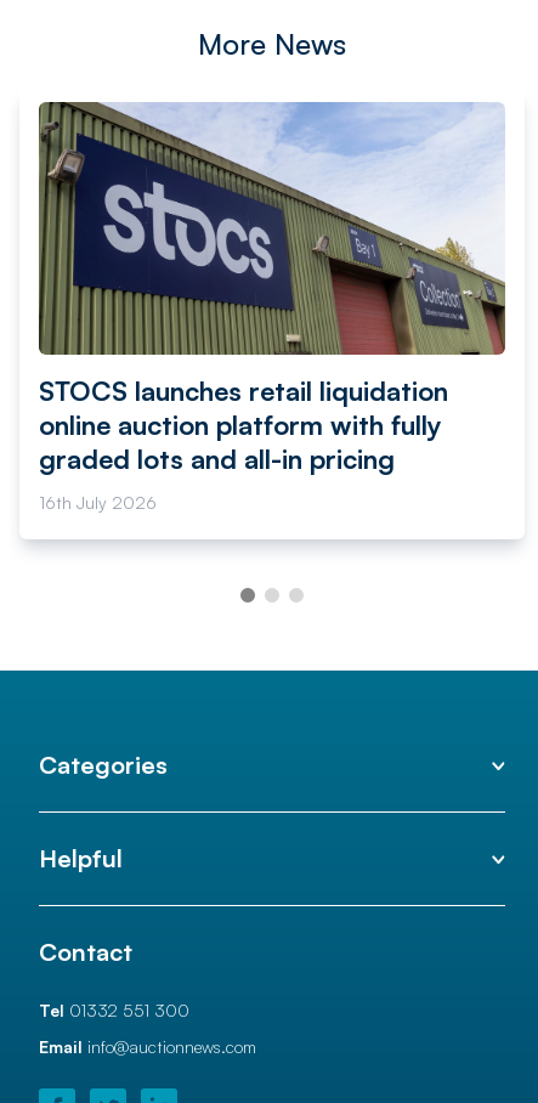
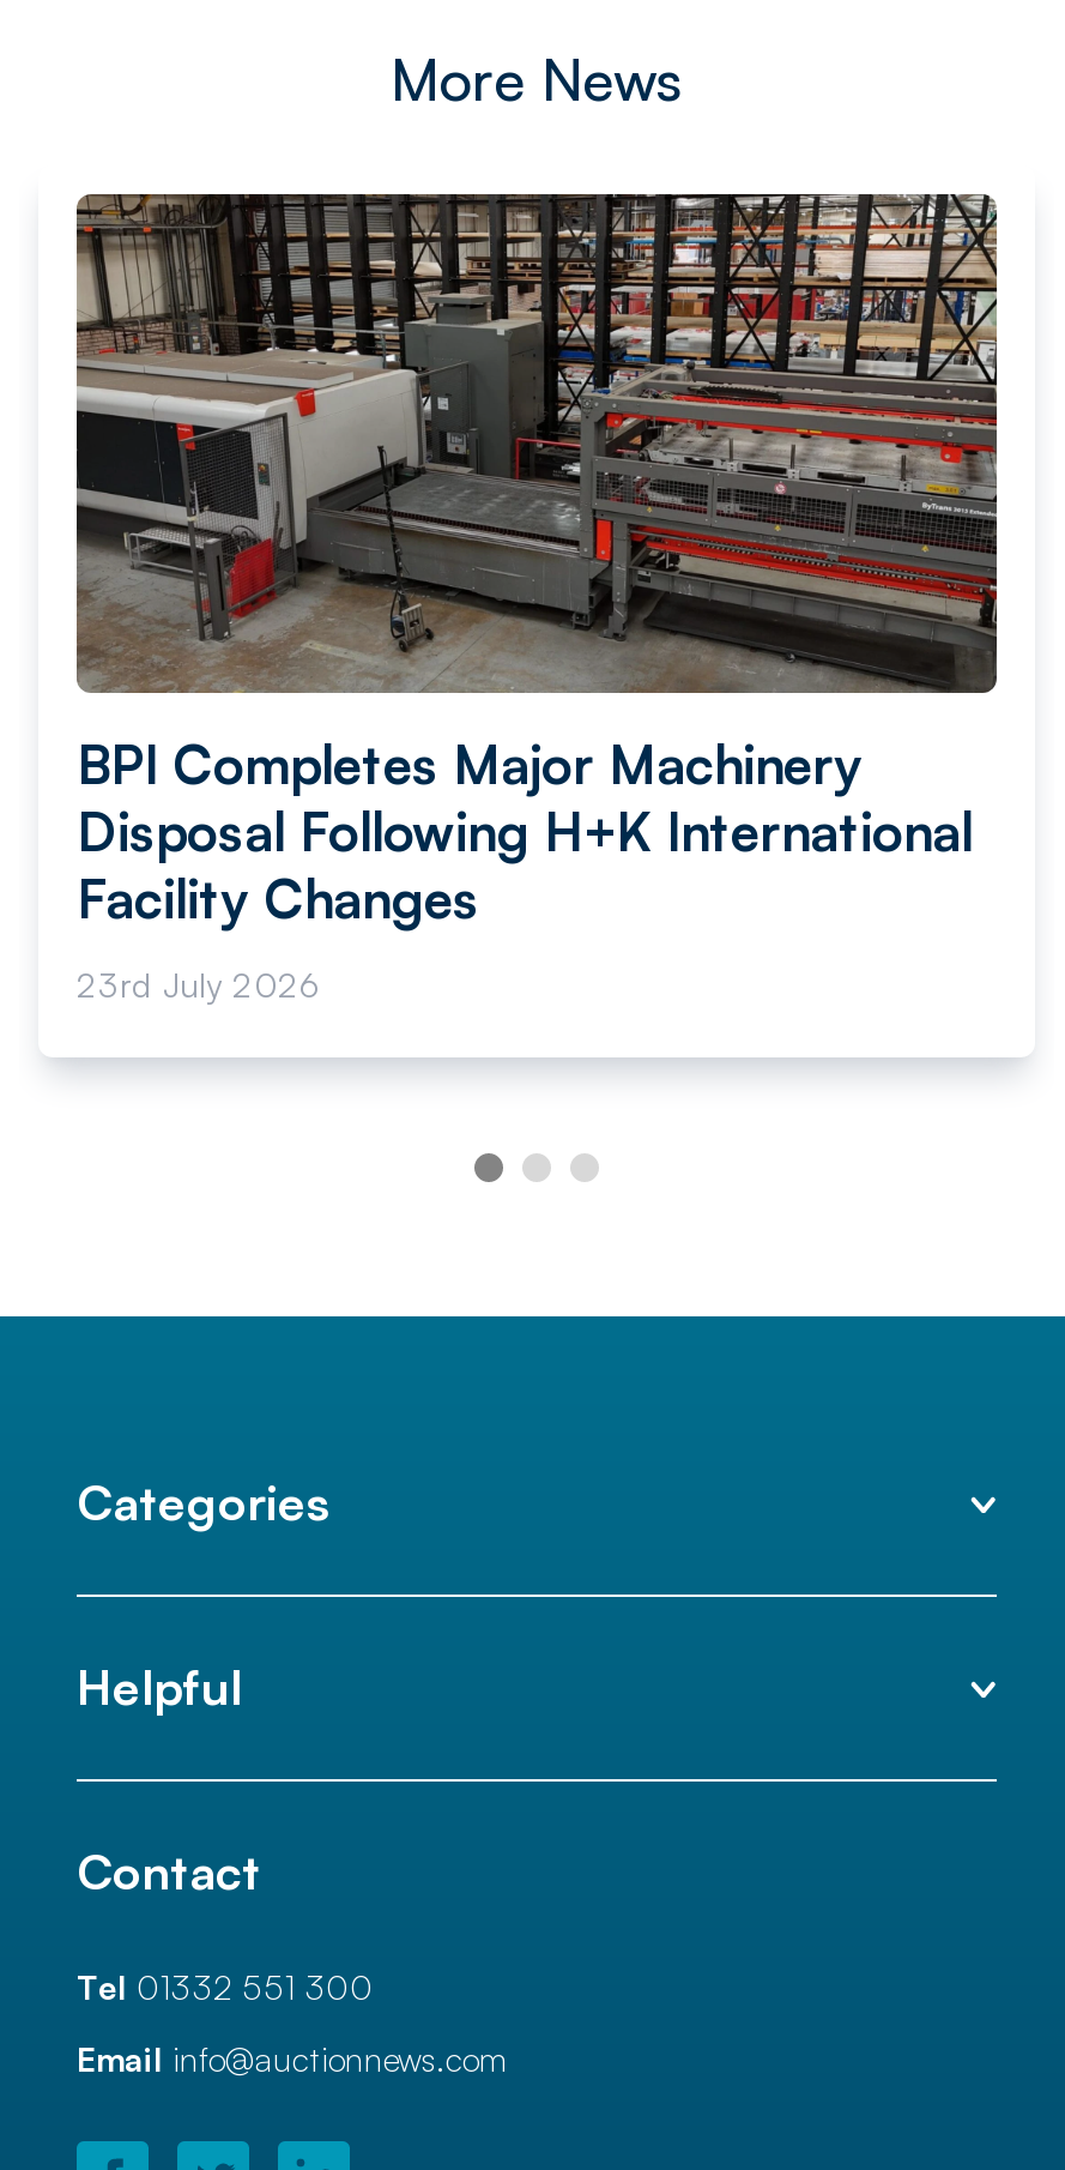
- [image]
- STOCS launches retail liquidation
- online auction platform with fully
- graded lots and all-in pricing
+ [image]
+ BPI Completes Major Machinery
+ Disposal Following H+K International
+ Facility Changes

- 16th July 2026
+ 23rd July 2026
